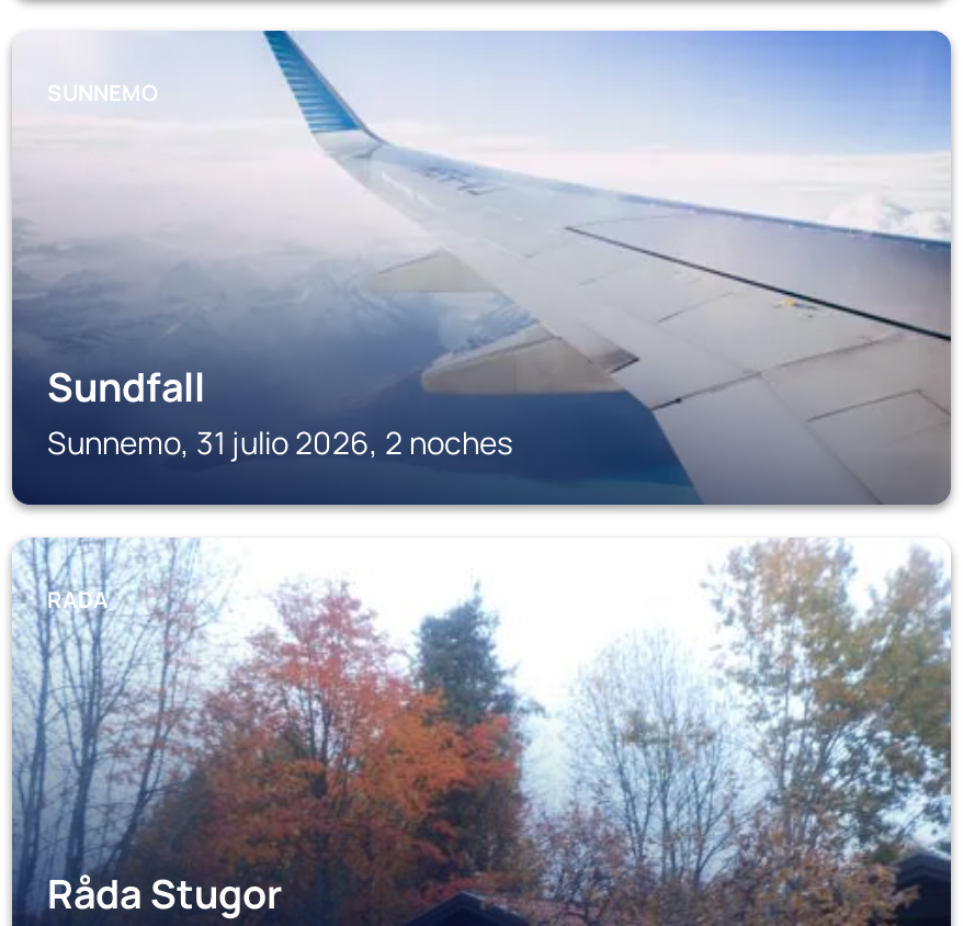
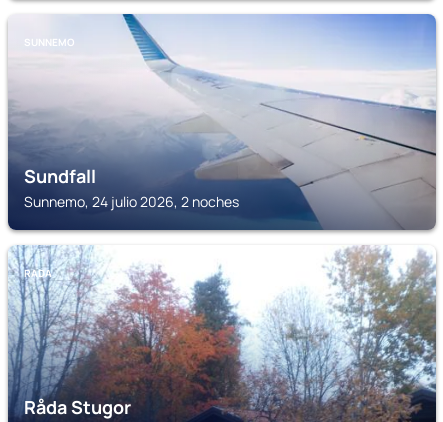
- Sunnemo, 31 julio 2026, 2 noches
+ Sunnemo, 24 julio 2026, 2 noches
